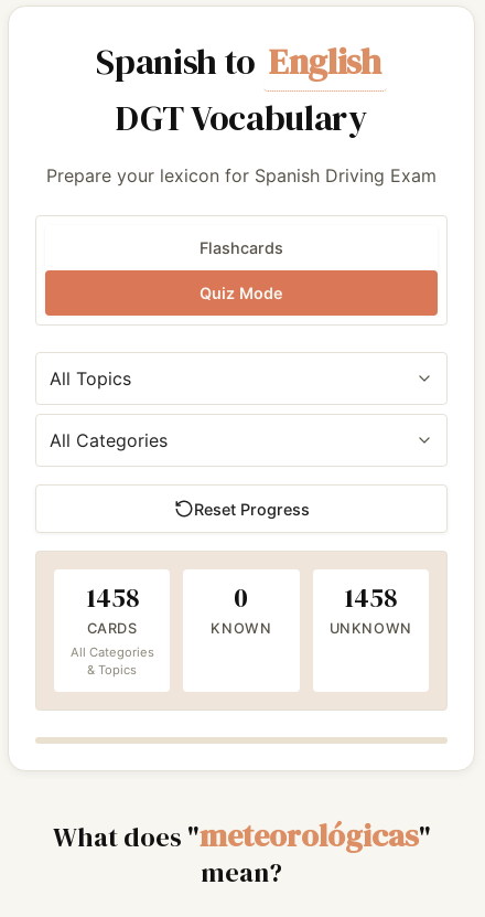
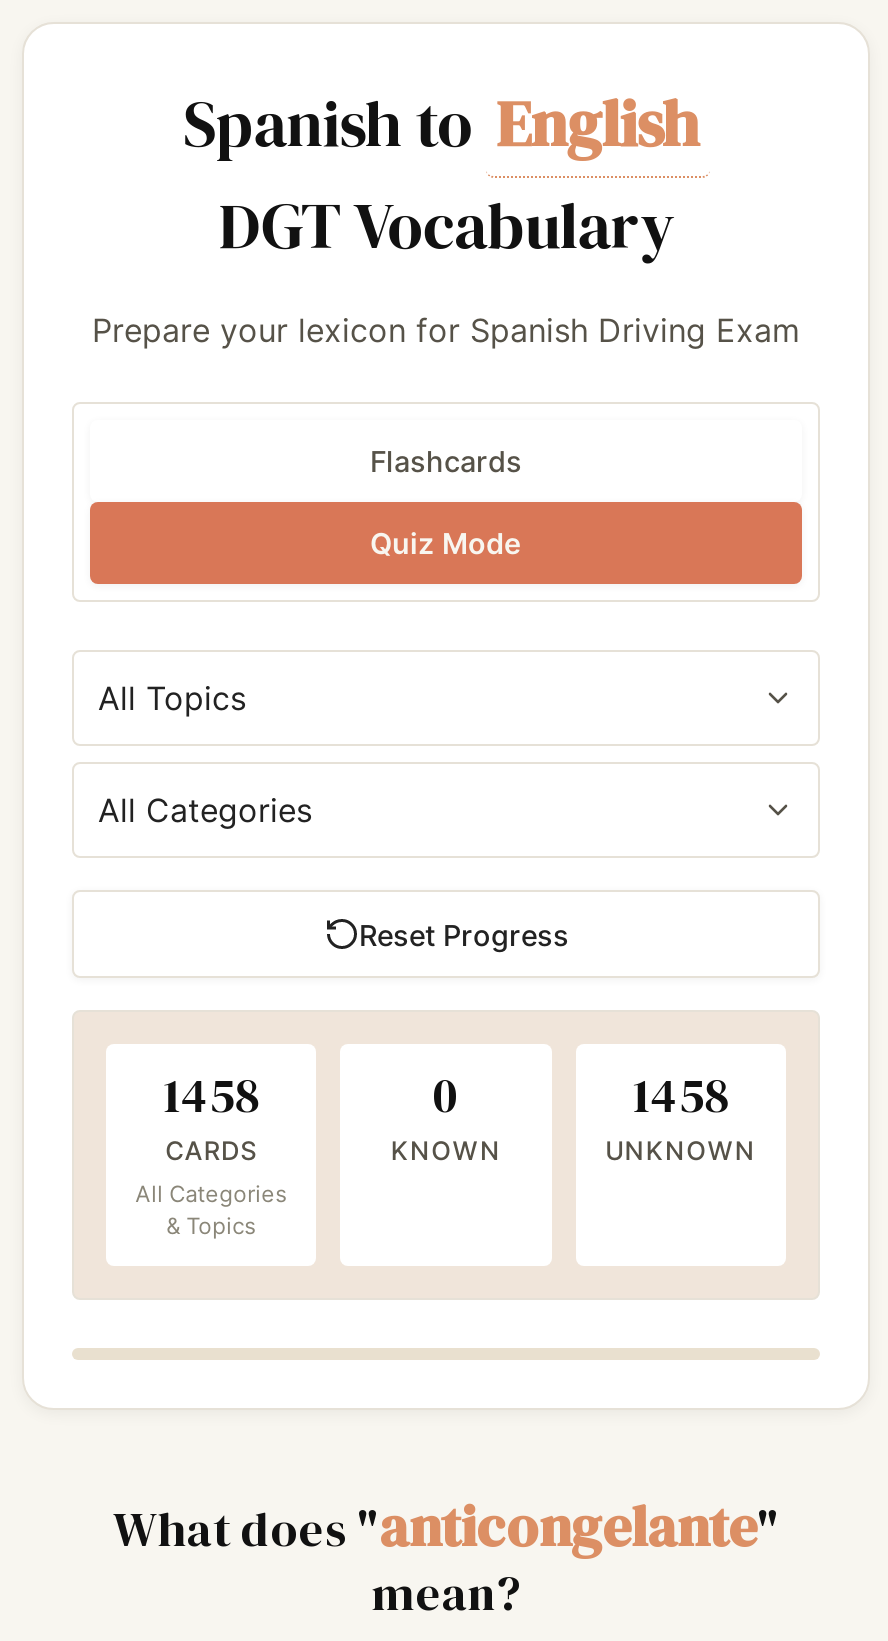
- What does "meteorológicas"
+ What does "anticongelante"
